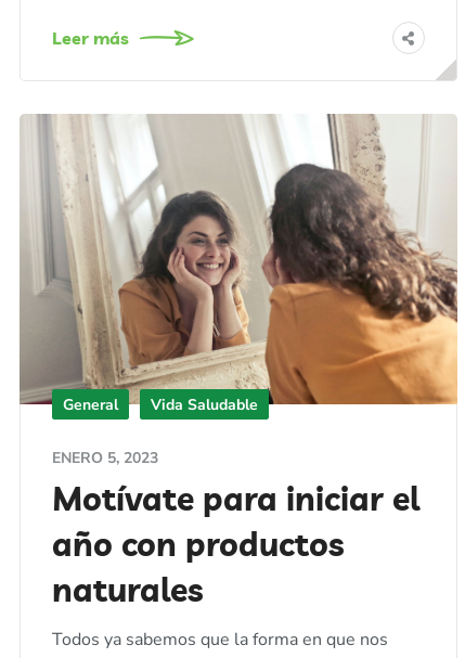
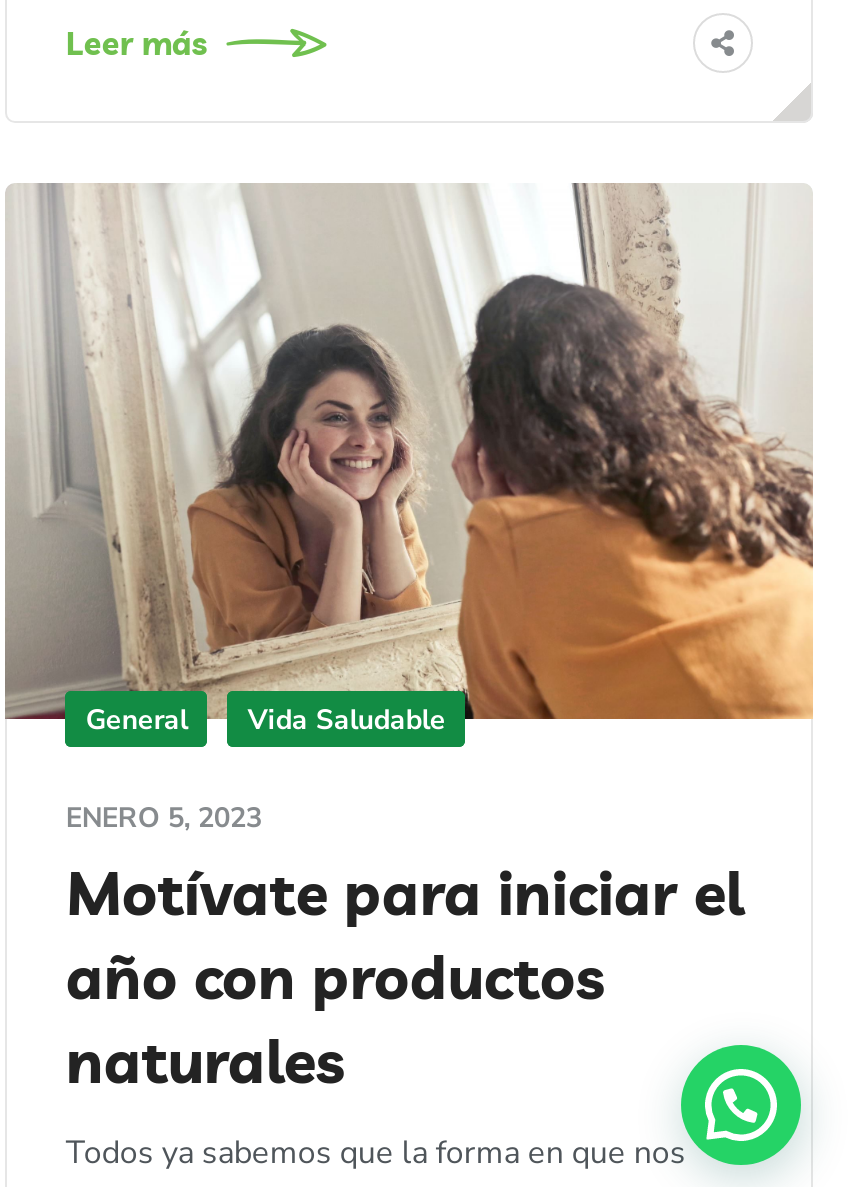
+ [image]
